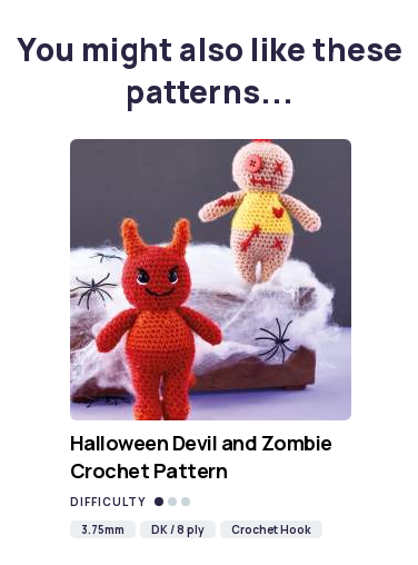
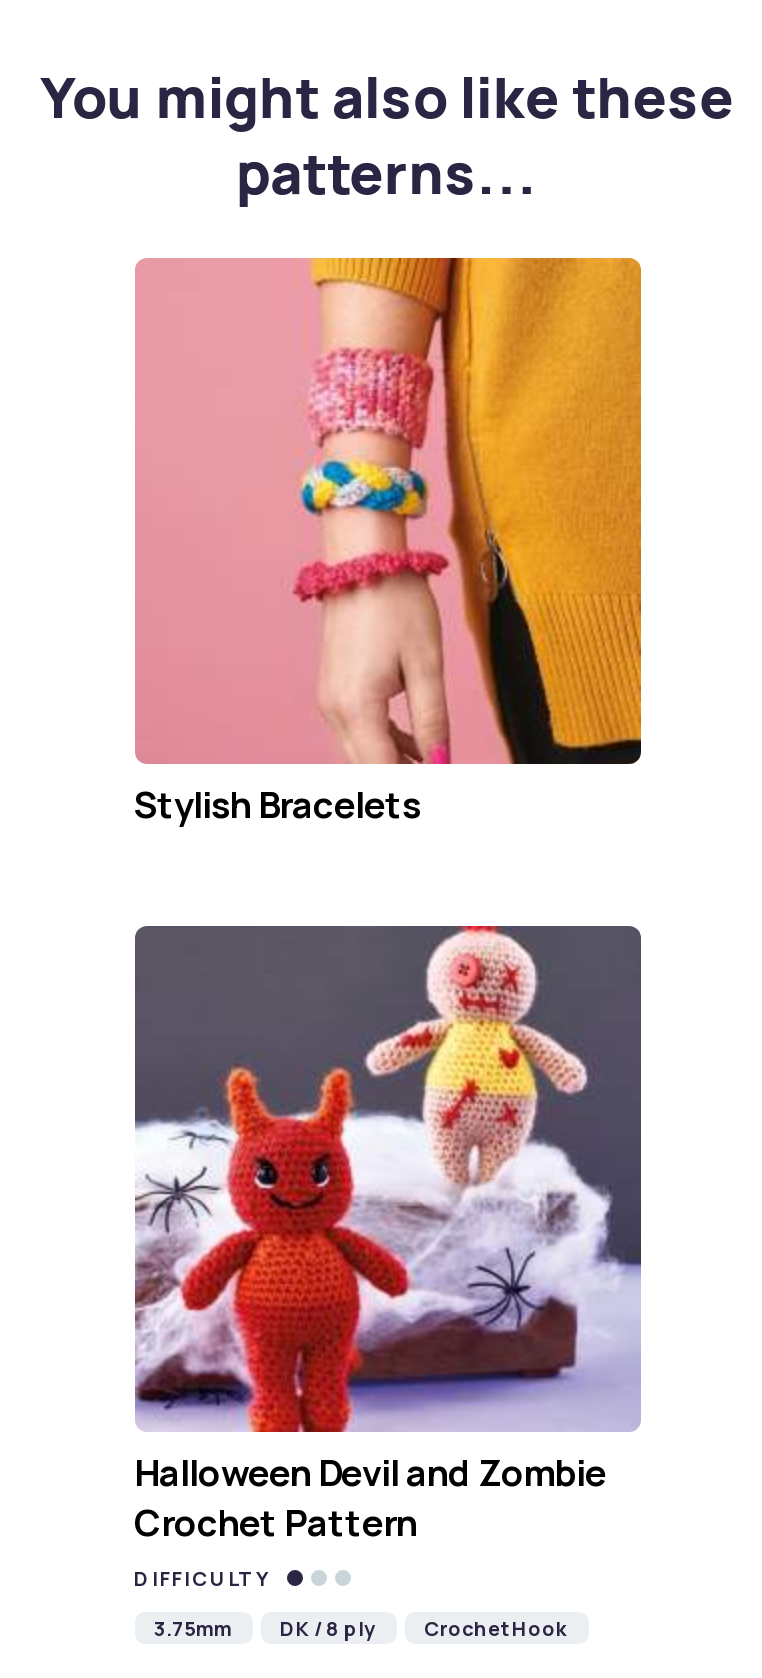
+ [image]
+ Stylish Bracelets
